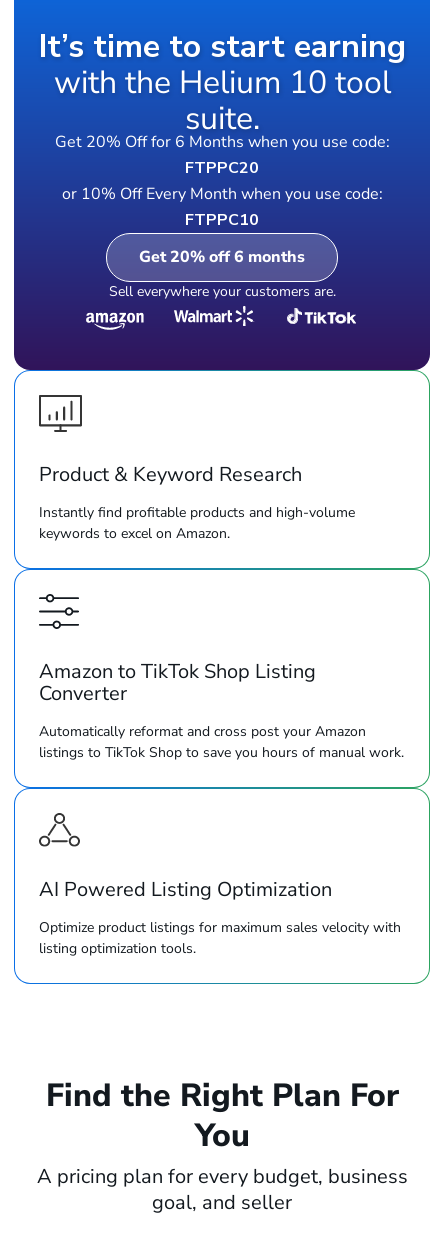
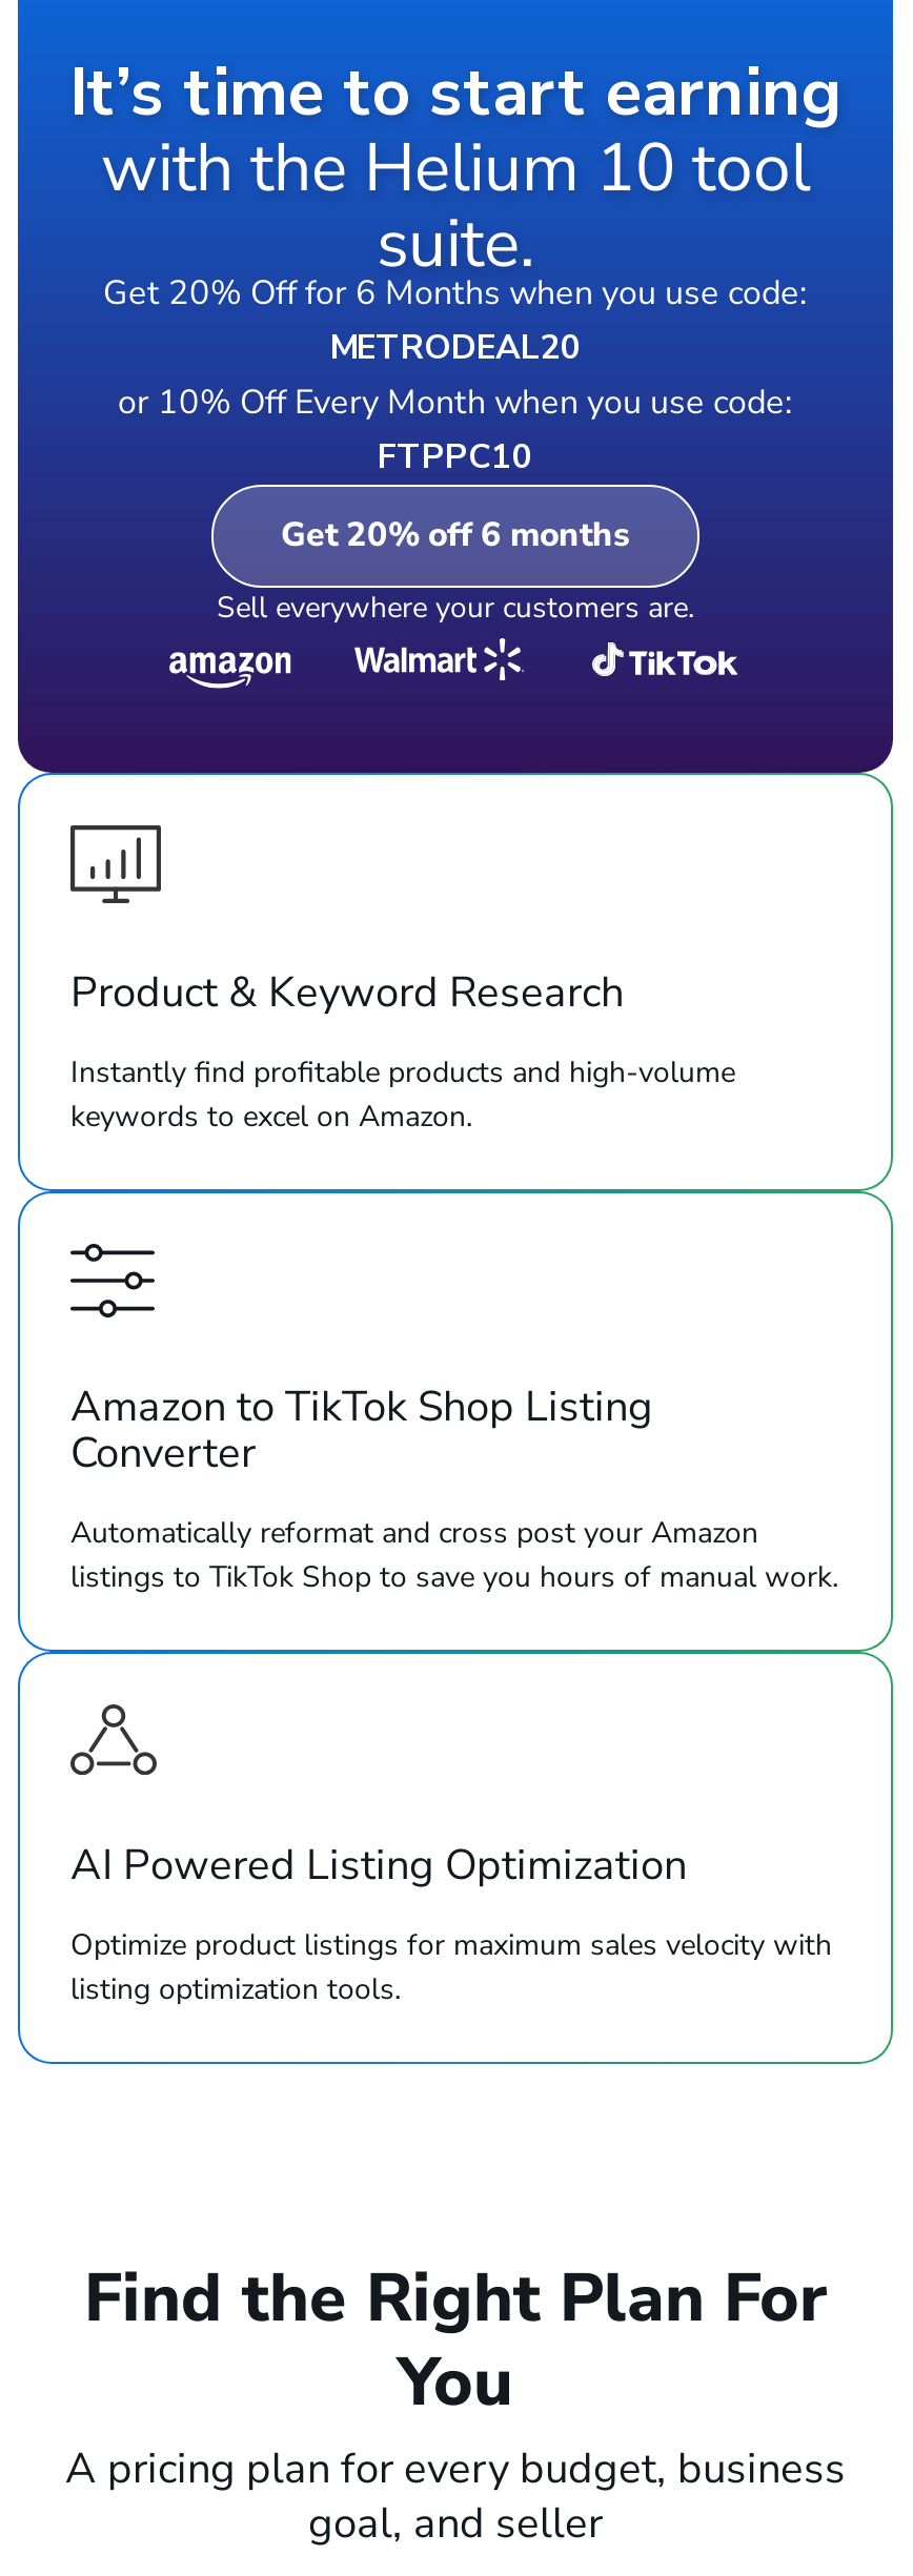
- FTPPC20
+ METRODEAL20
